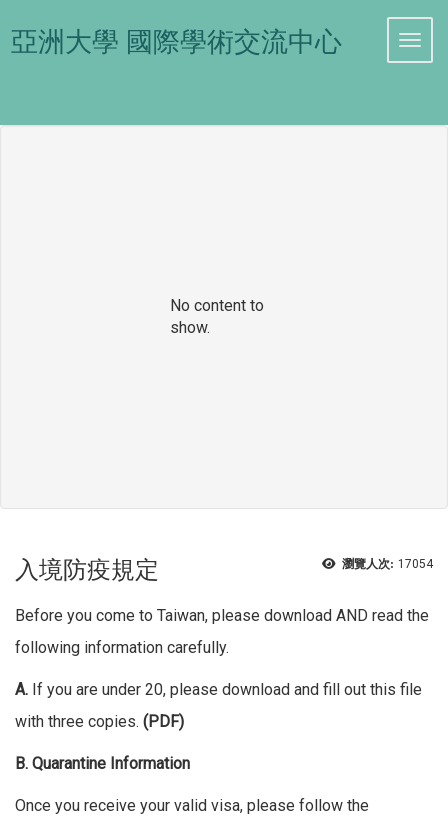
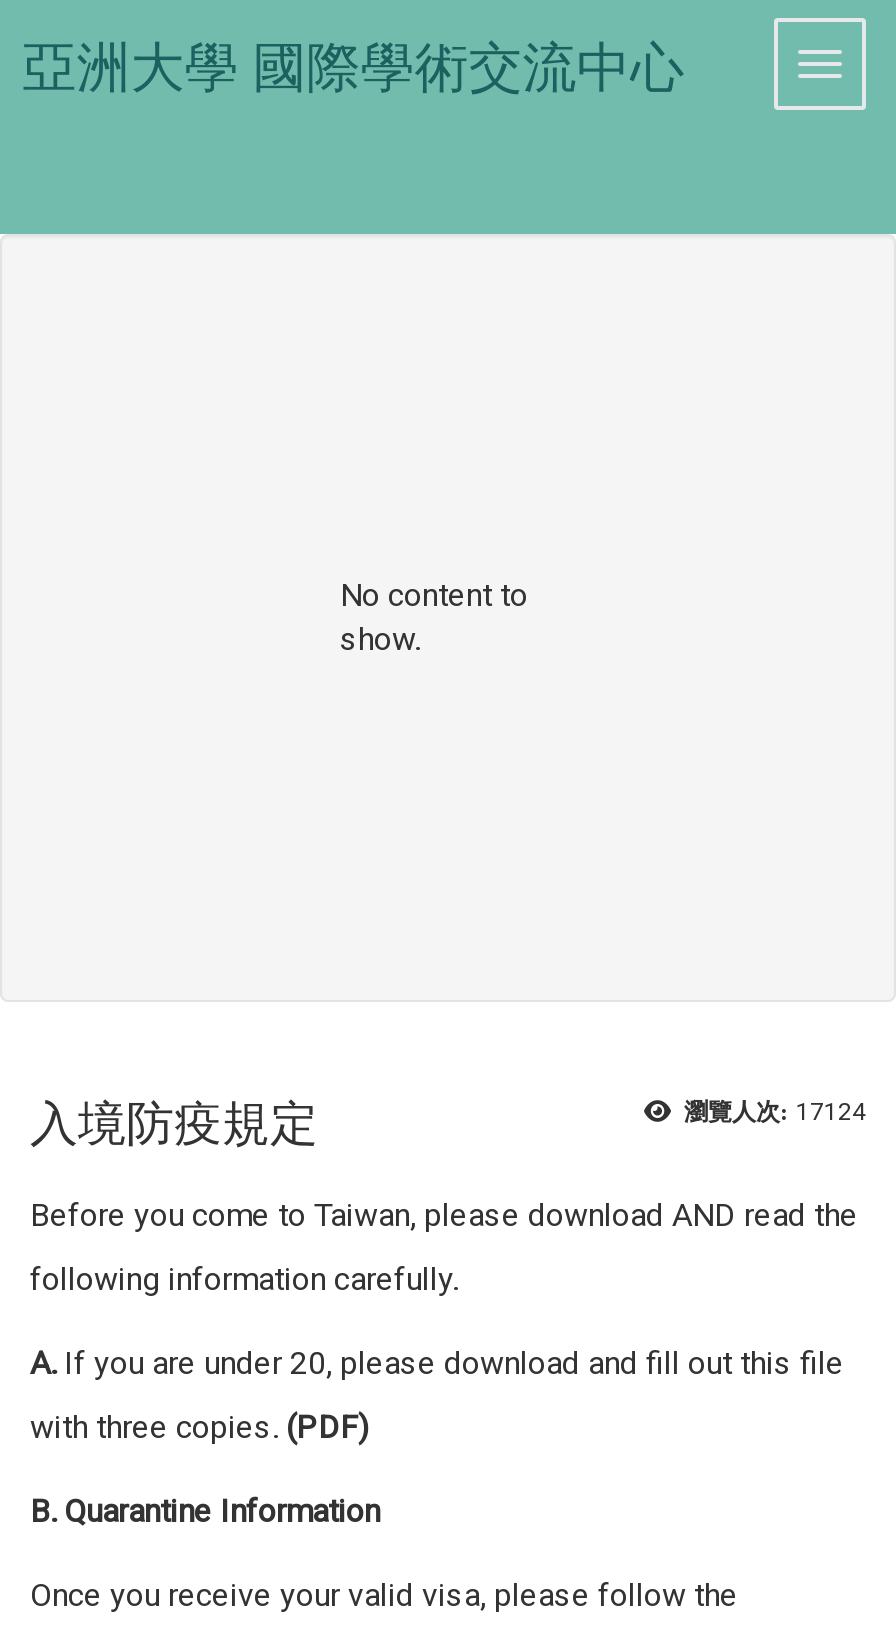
- 瀏覽人次: 17054
+ 瀏覽人次: 17124
